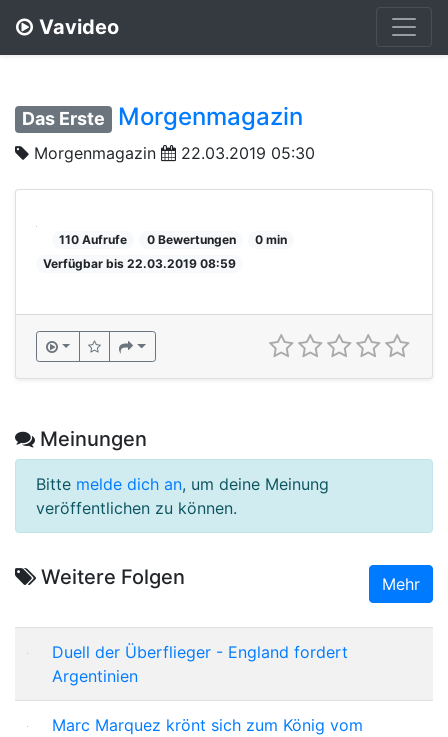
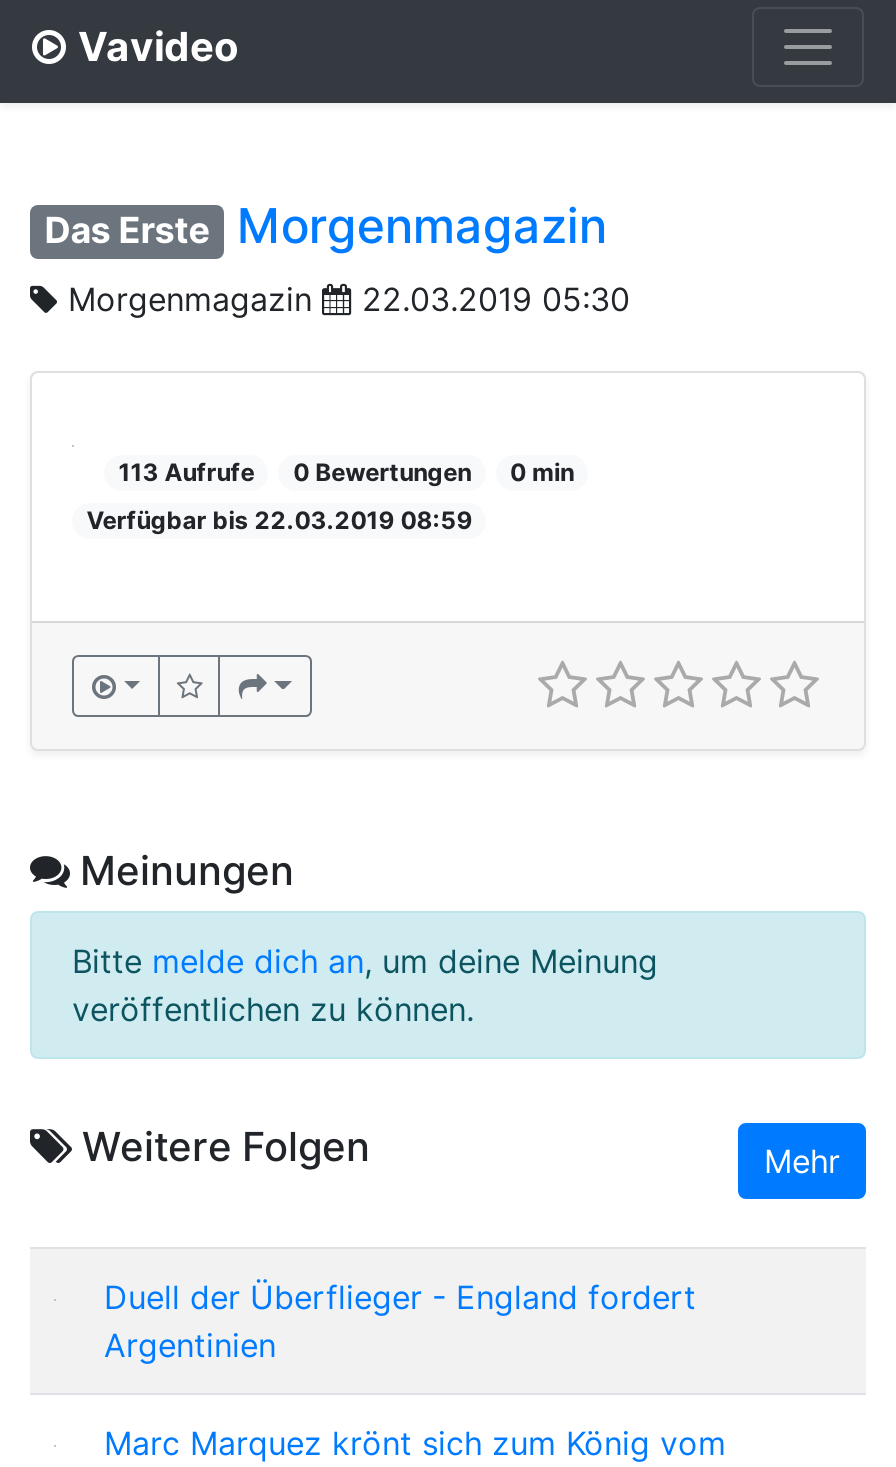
- 110 Aufrufe
+ 113 Aufrufe
